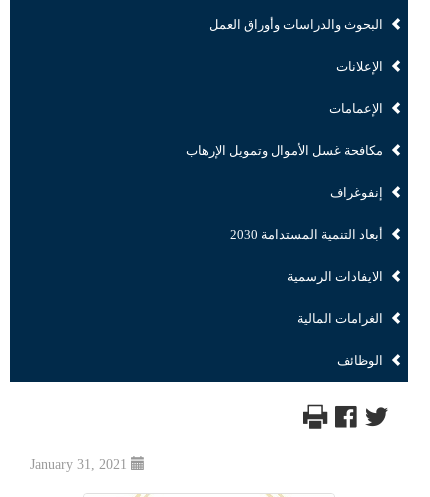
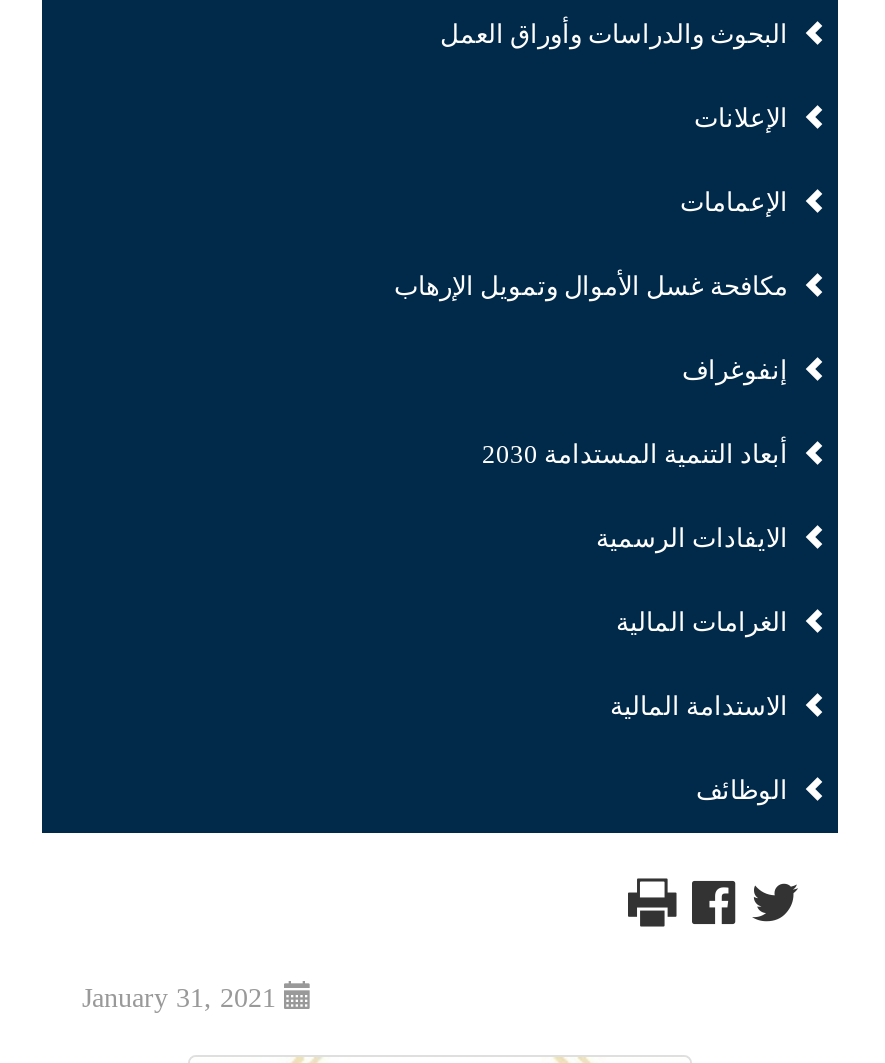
+ الاستدامة المالية
